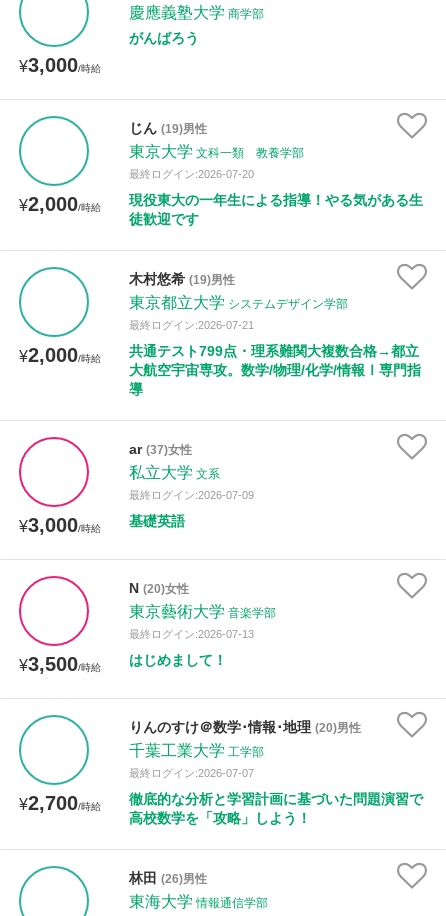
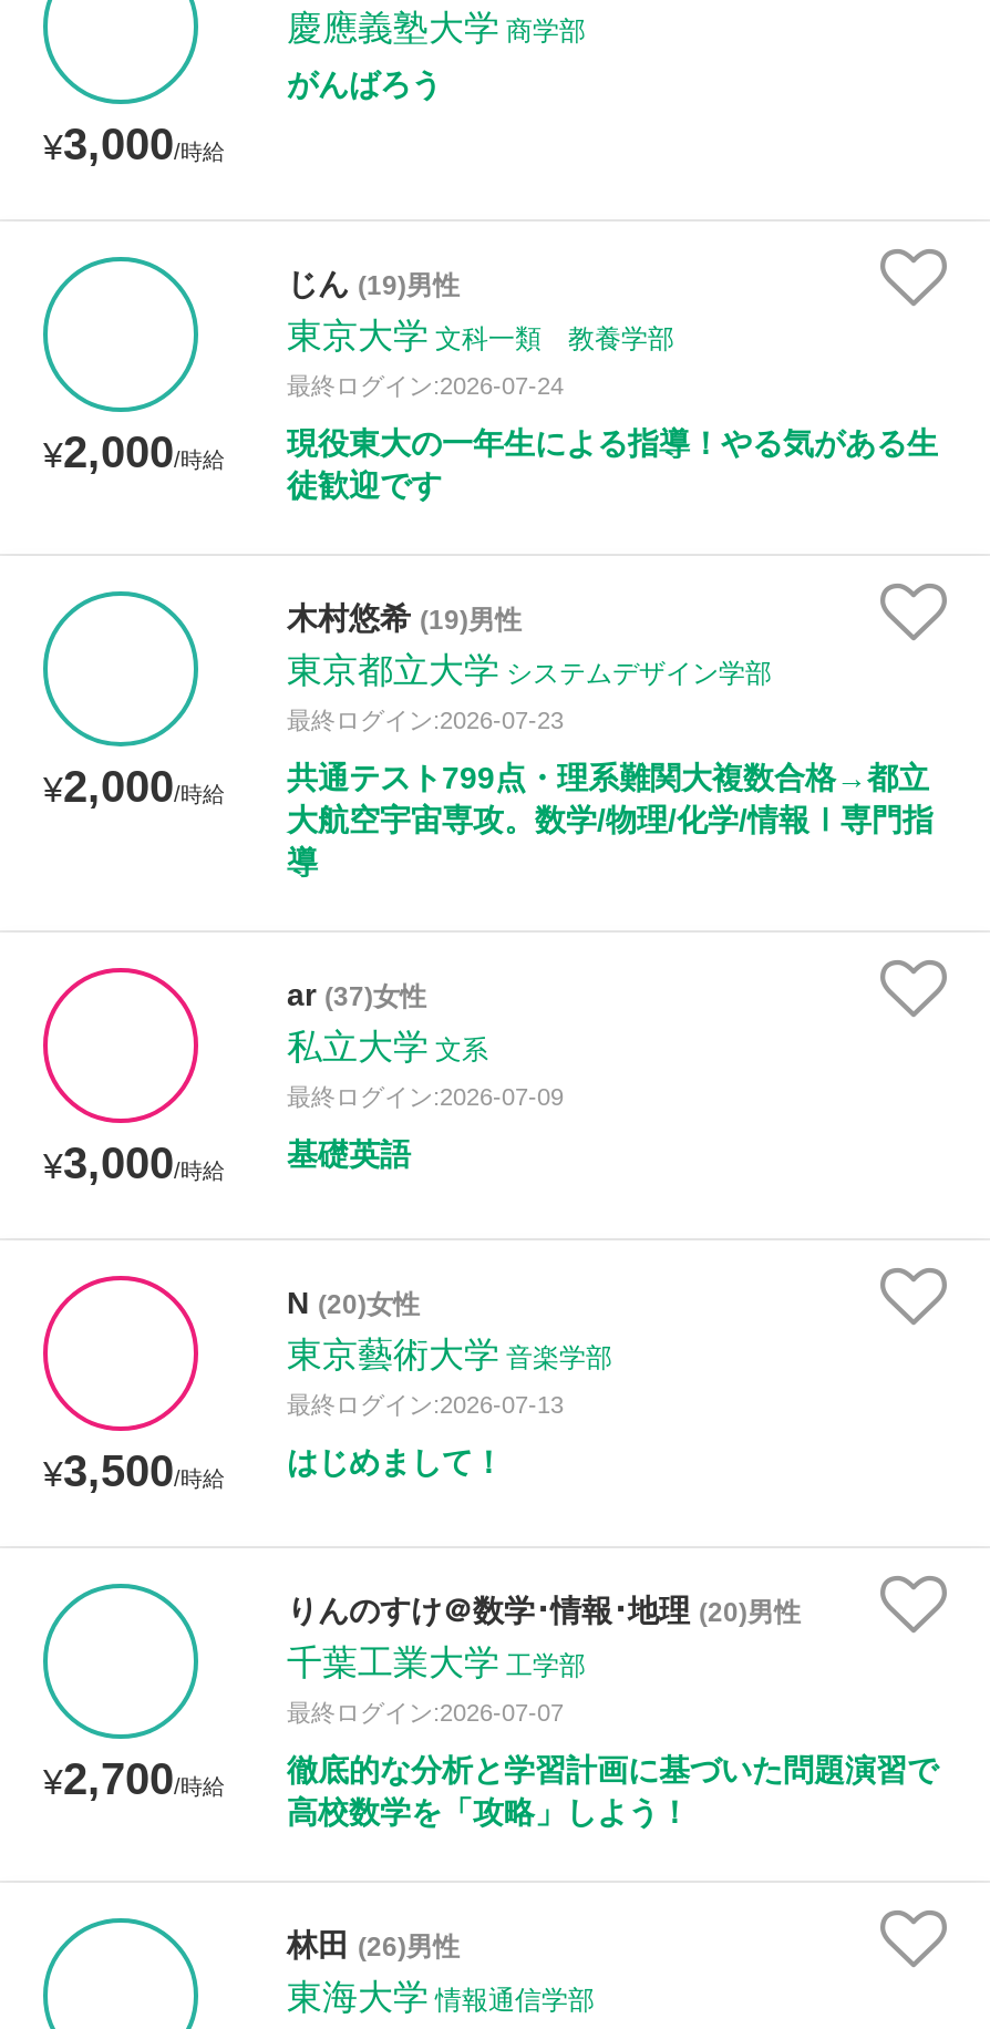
- 最終ログイン:2026-07-20
+ 最終ログイン:2026-07-24

- 最終ログイン:2026-07-21
+ 最終ログイン:2026-07-23
